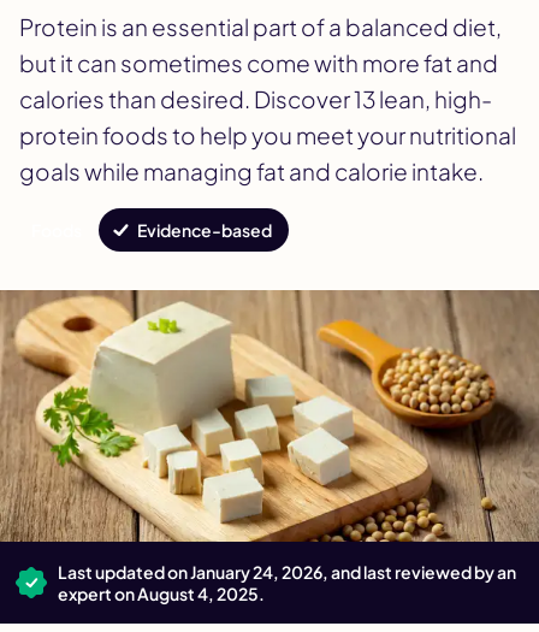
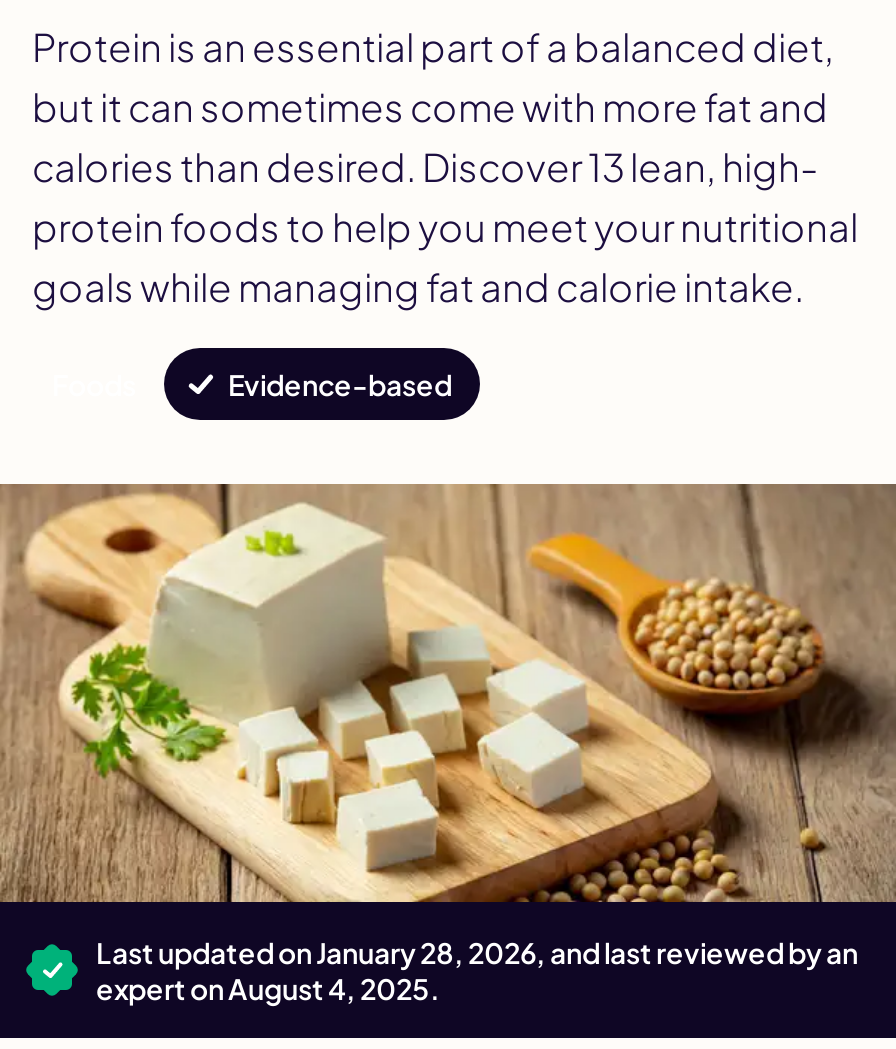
- Last updated on January 24, 2026, and last reviewed by an
+ Last updated on January 28, 2026, and last reviewed by an
